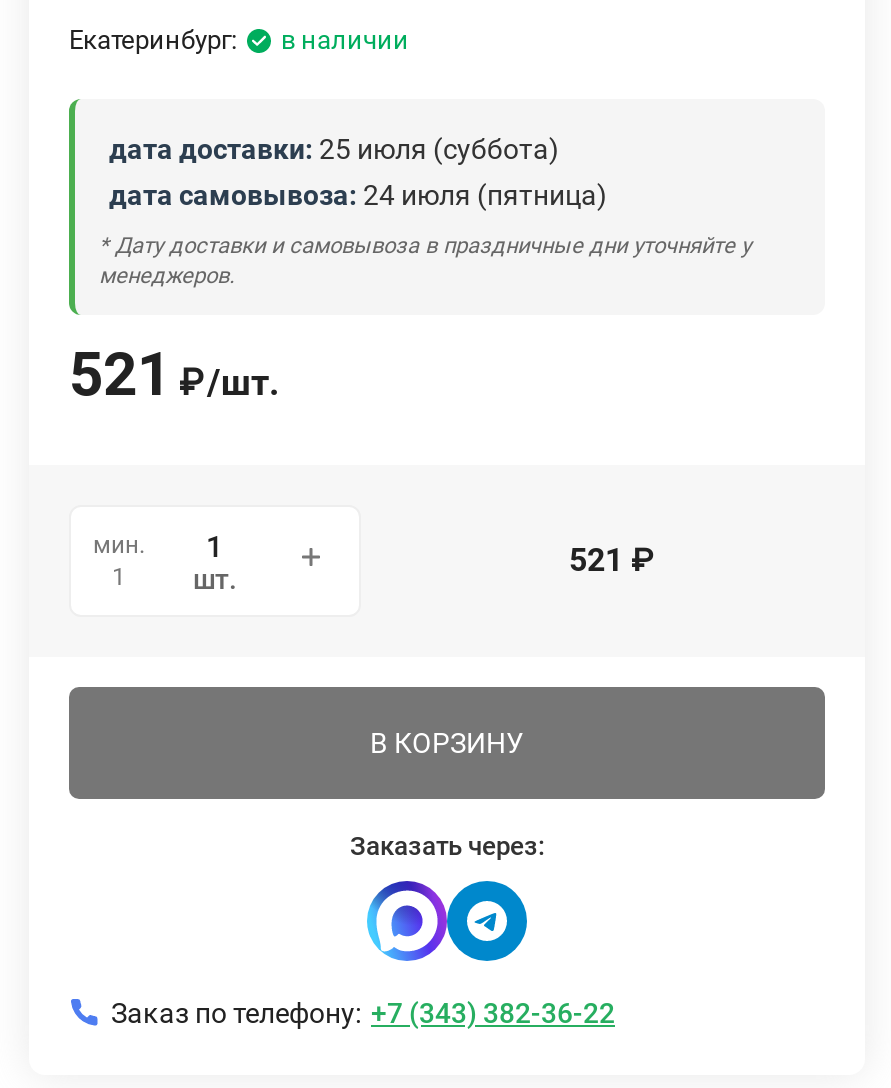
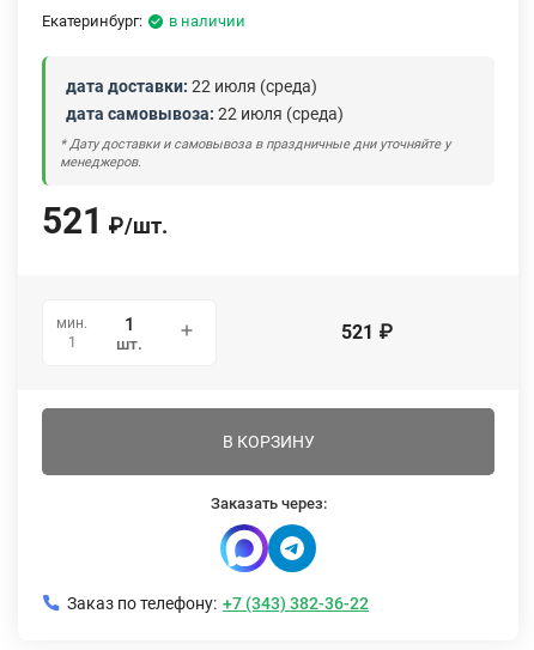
- дата доставки: 25 июля (суббота)
+ дата доставки: 22 июля (среда)

- дата самовывоза: 24 июля (пятница)
+ дата самовывоза: 22 июля (среда)
